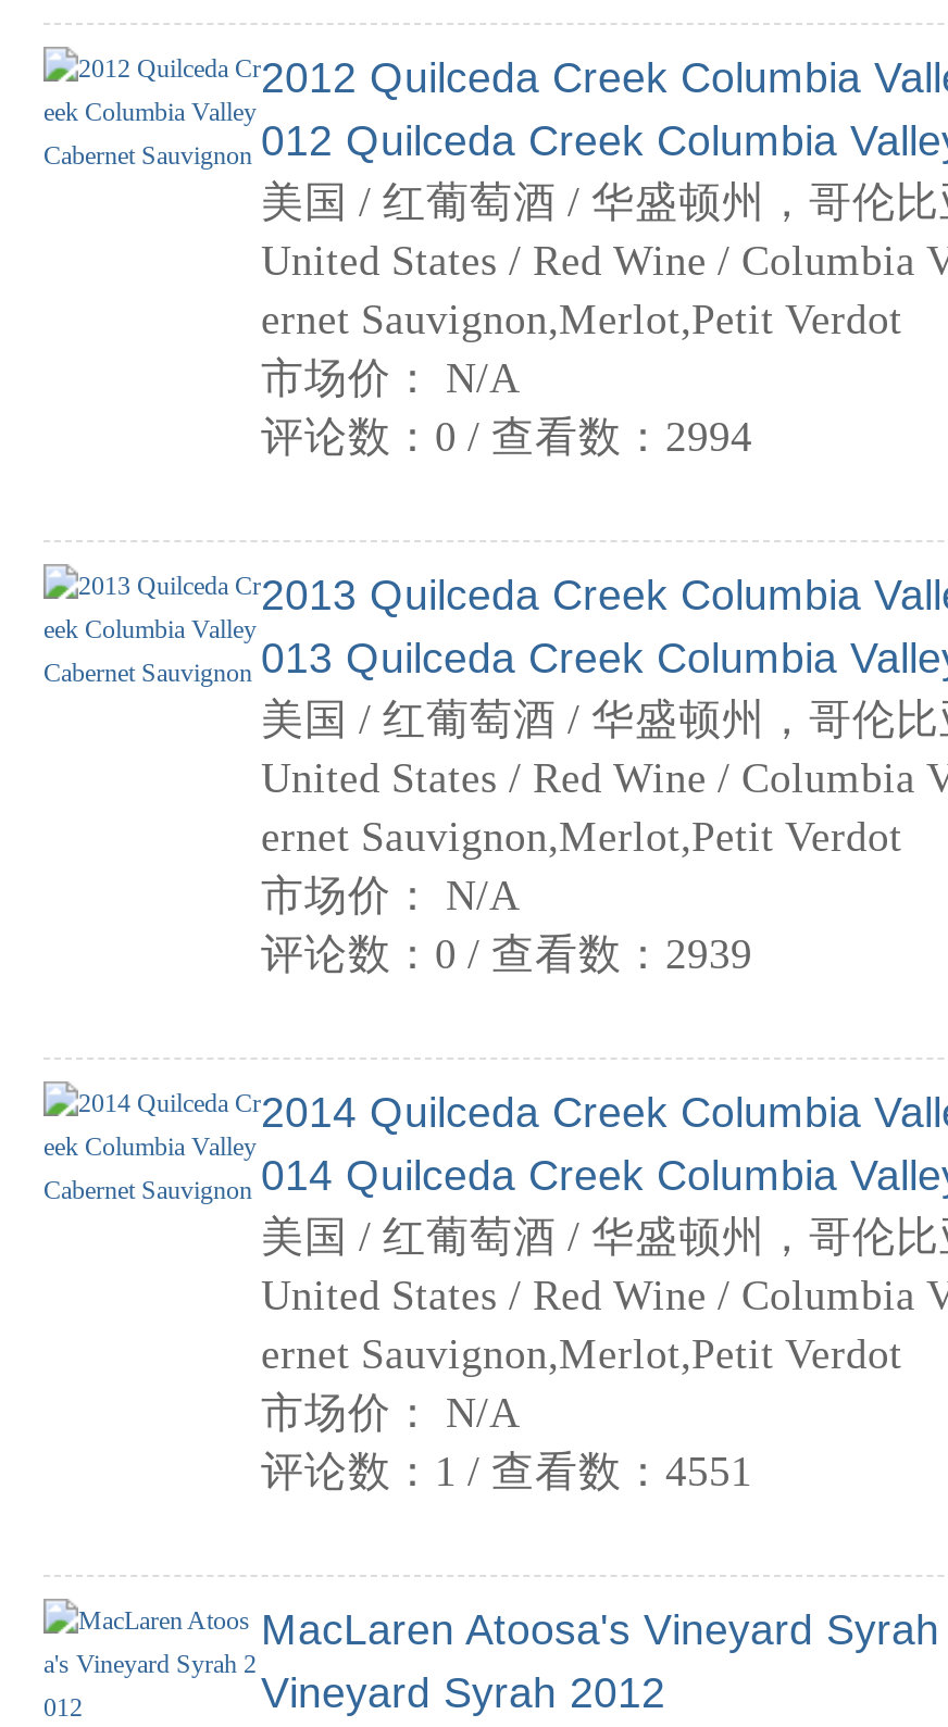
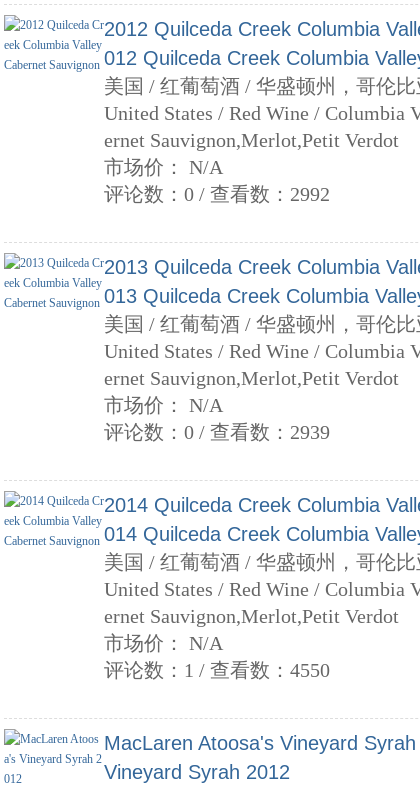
- 评论数：0 / 查看数：2994
+ 评论数：0 / 查看数：2992

- 评论数：1 / 查看数：4551
+ 评论数：1 / 查看数：4550
